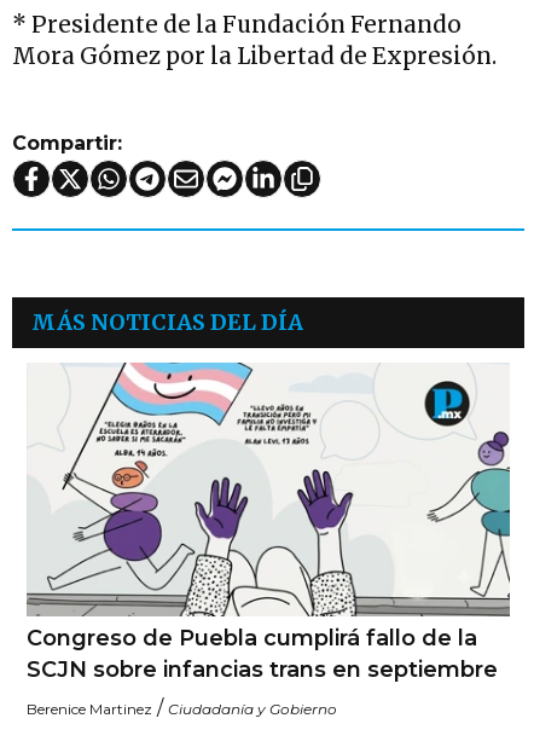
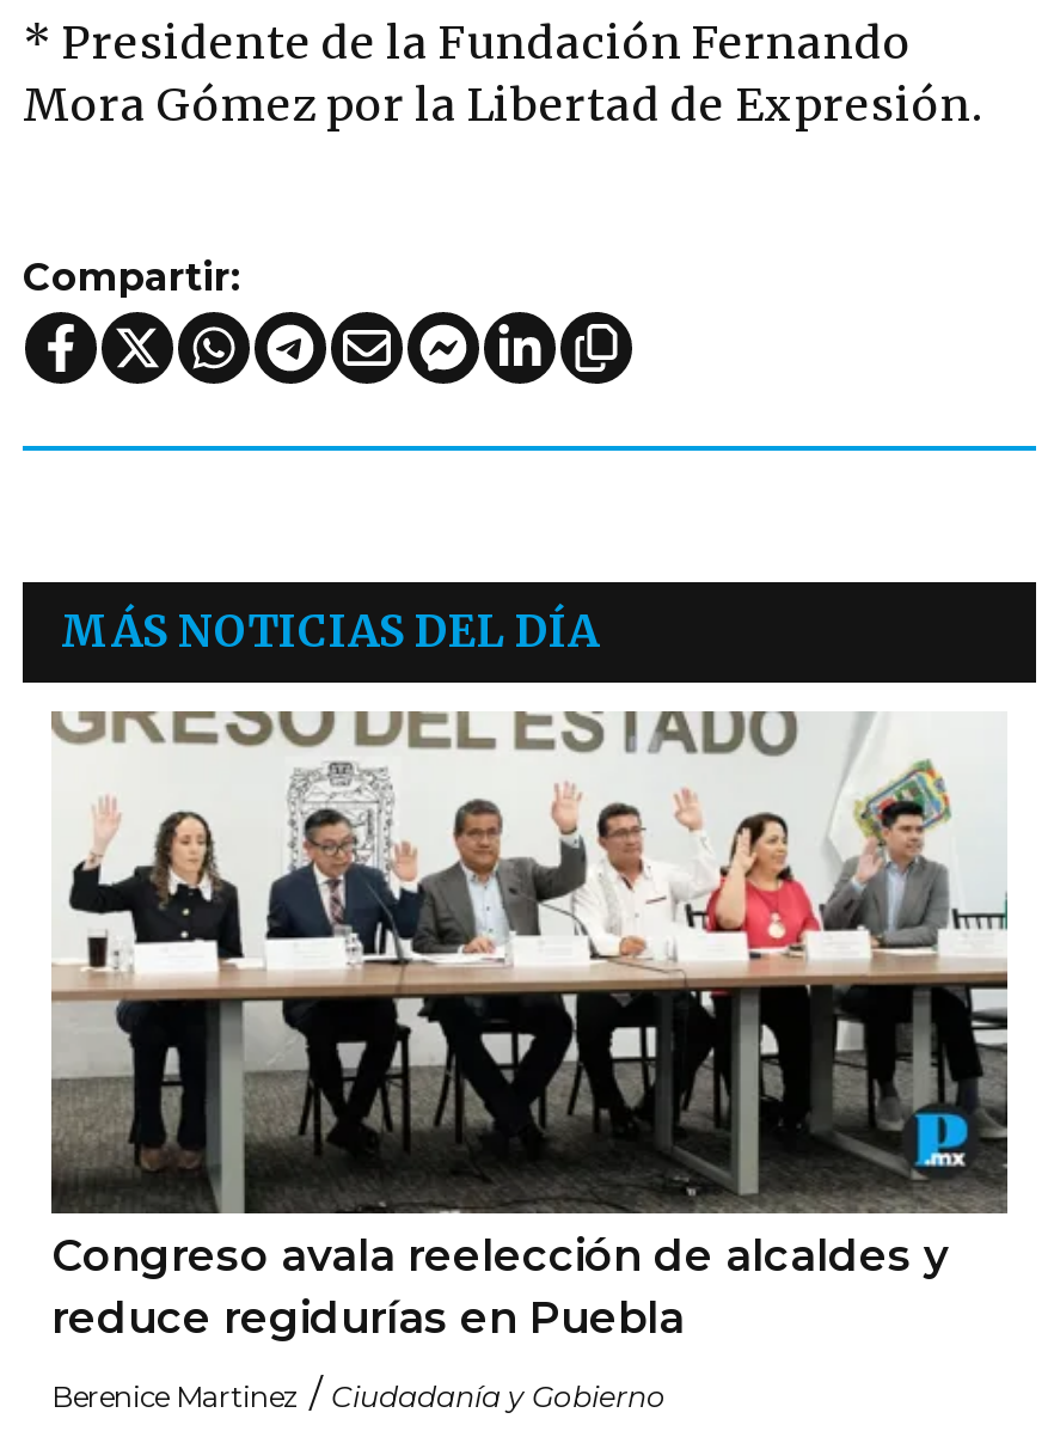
- [image]
- Congreso de Puebla cumplirá fallo de la
- SCJN sobre infancias trans en septiembre
+ [image]
+ Congreso avala reelección de alcaldes y
+ reduce regidurías en Puebla
